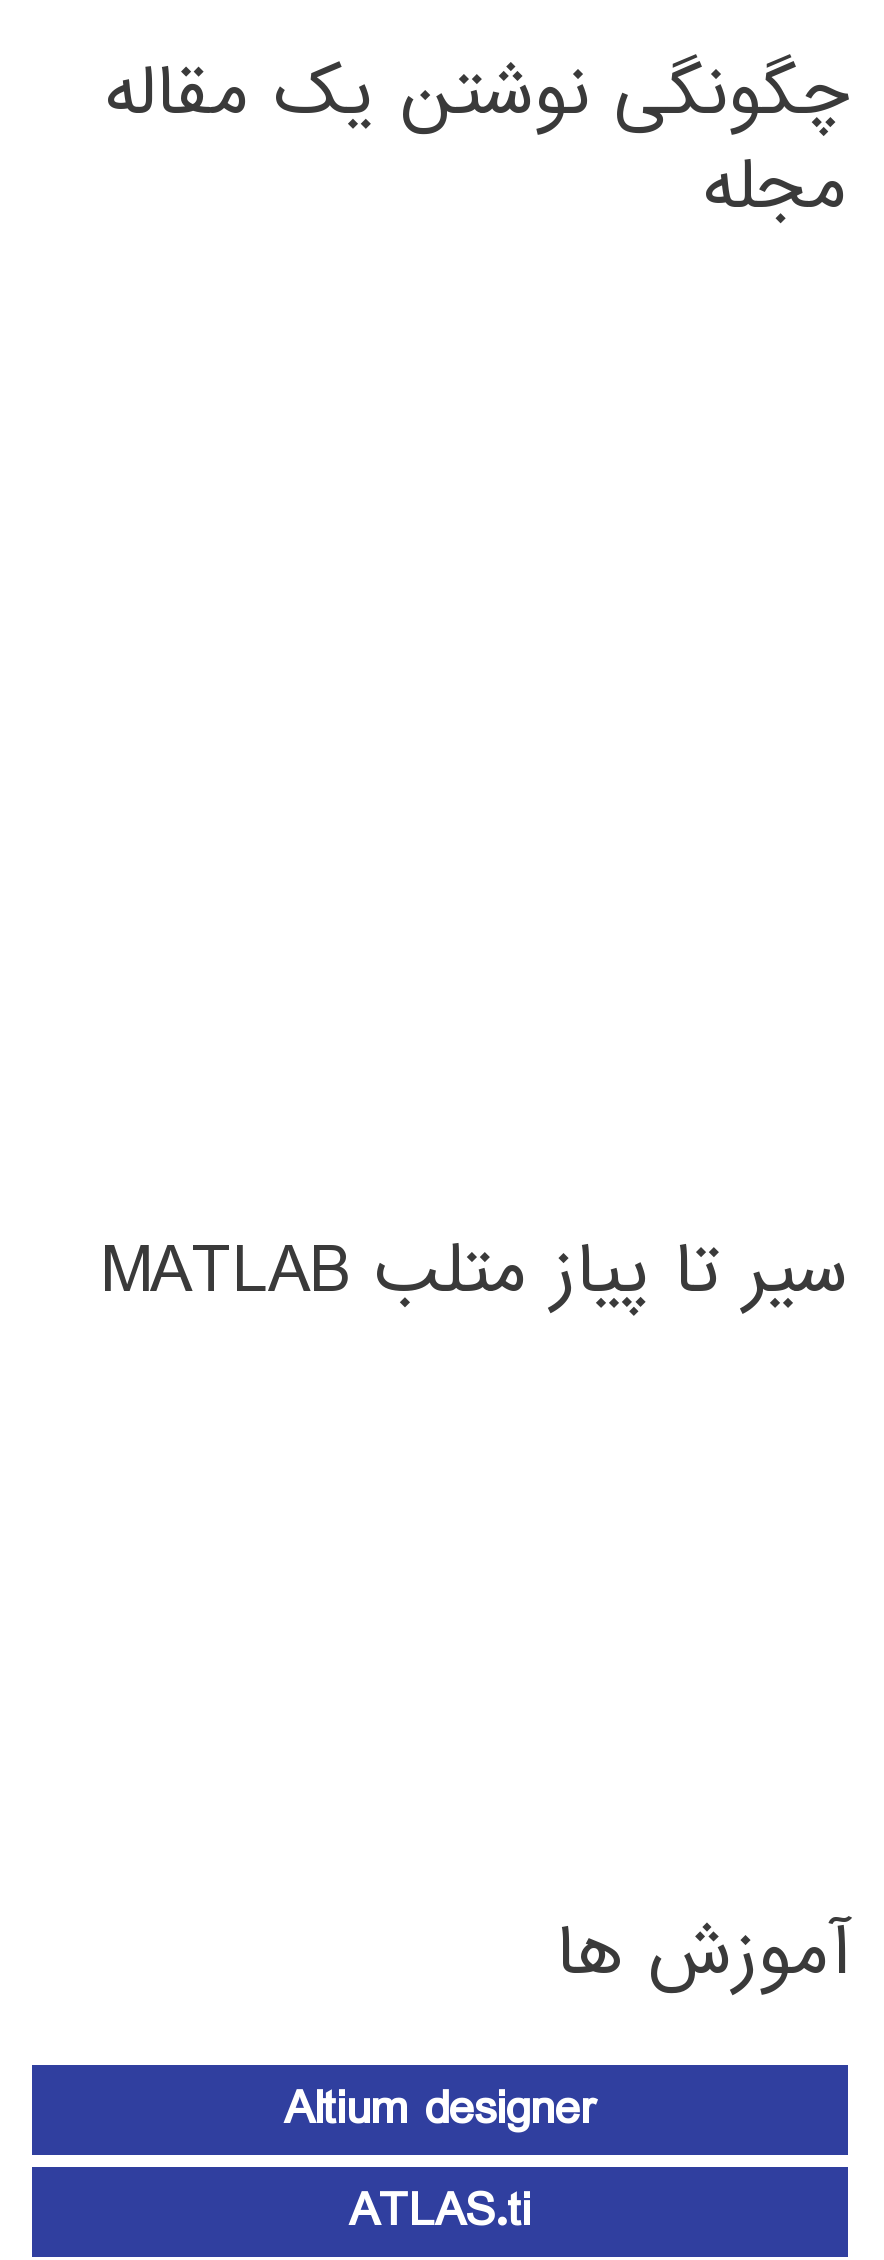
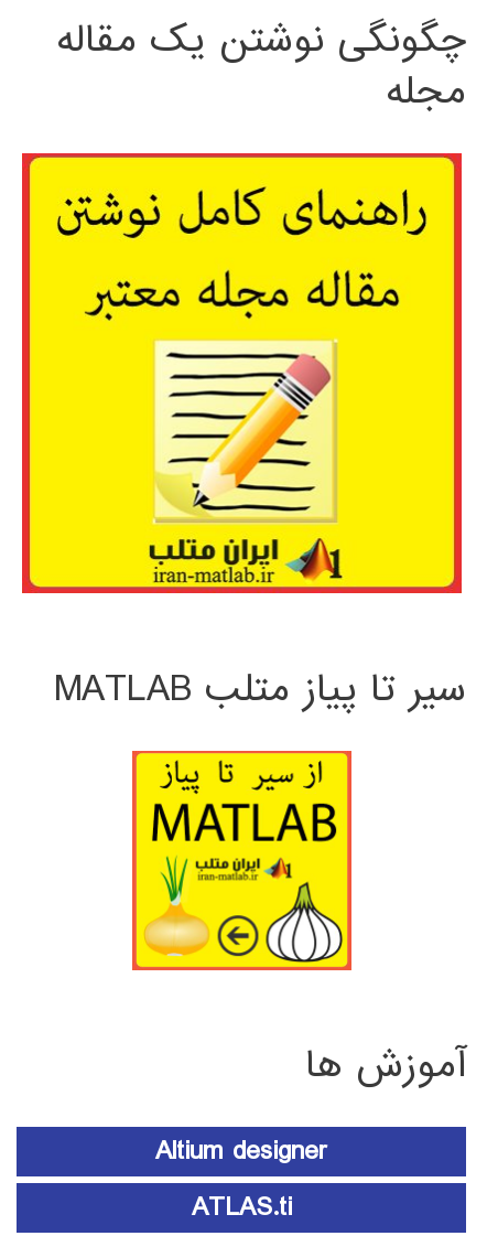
+ [image]

+ [image]
